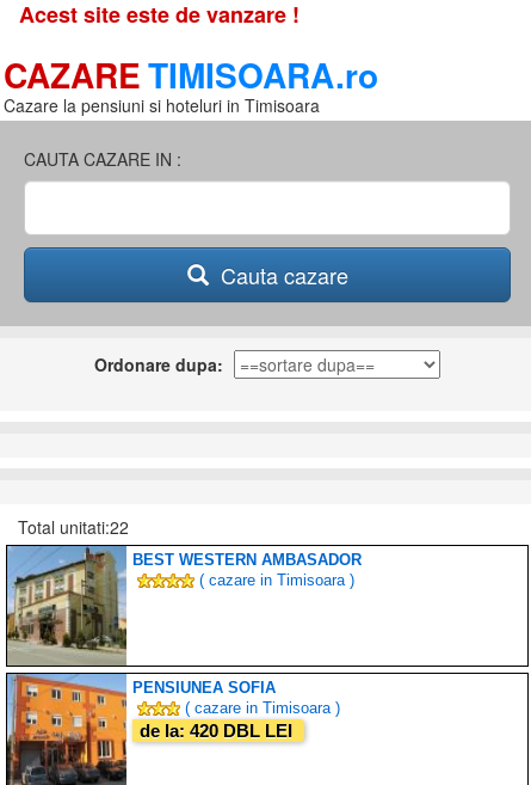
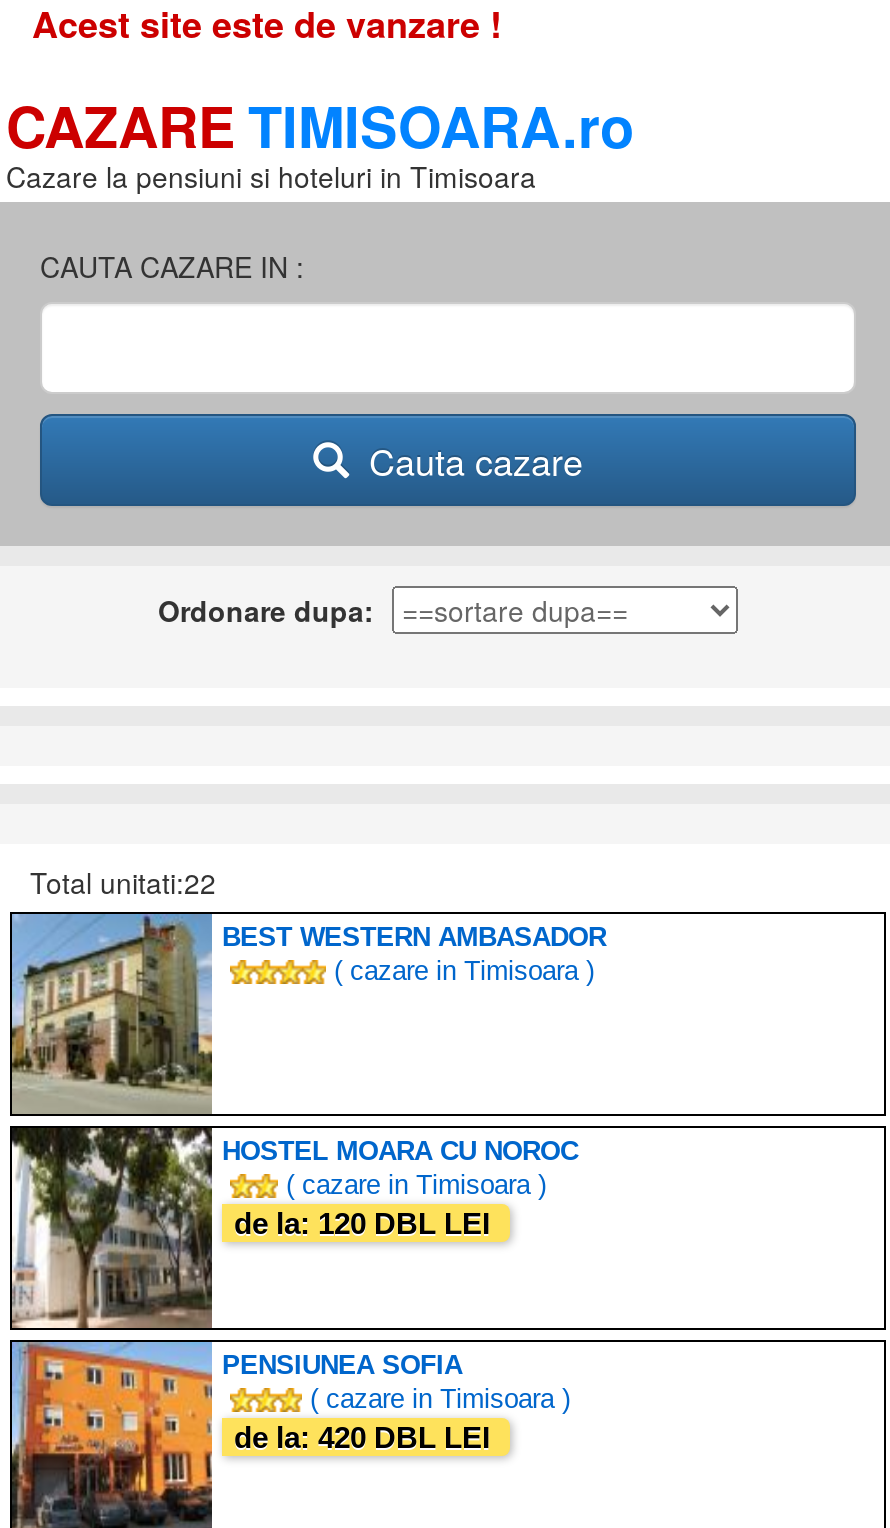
+ [image]
+ HOSTEL MOARA CU NOROC
+ ( cazare in Timisoara )
+ de la: 120 DBL LEI
